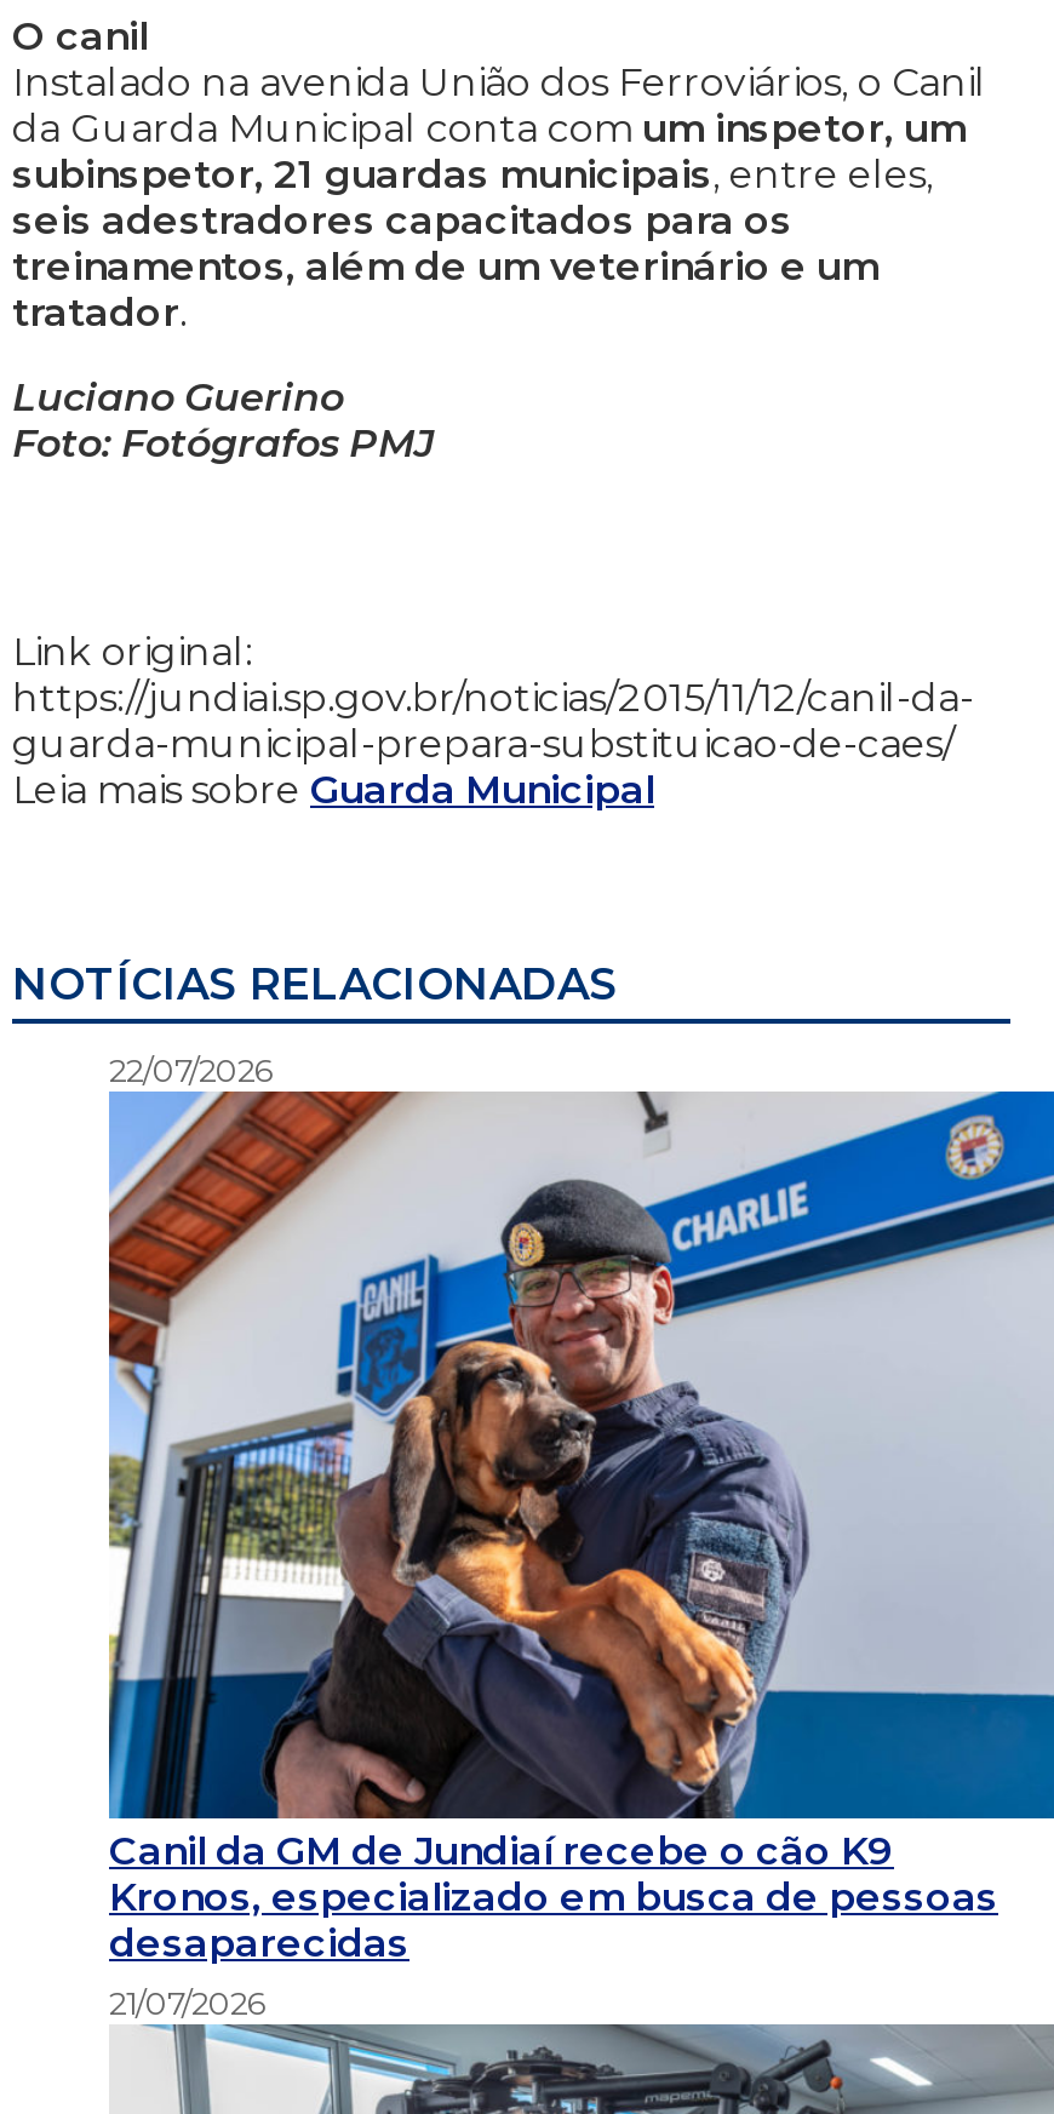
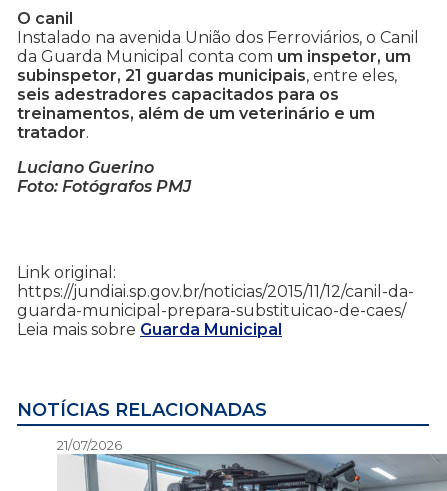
- [image]
- 22/07/2026

- Canil da GM de Jundiaí recebe o cão K9
- Kronos, especializado em busca de pessoas
- desaparecidas
